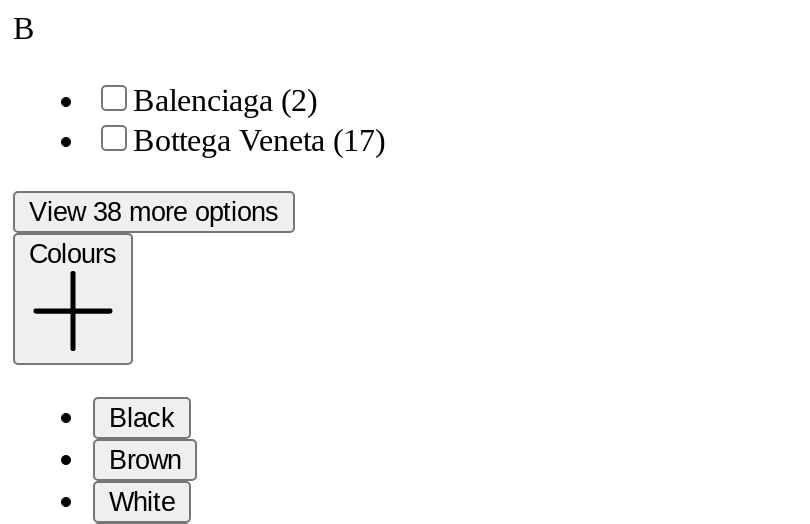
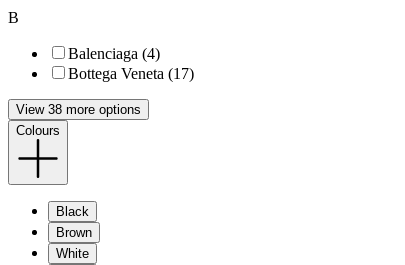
- Balenciaga (2)
+ Balenciaga (4)
